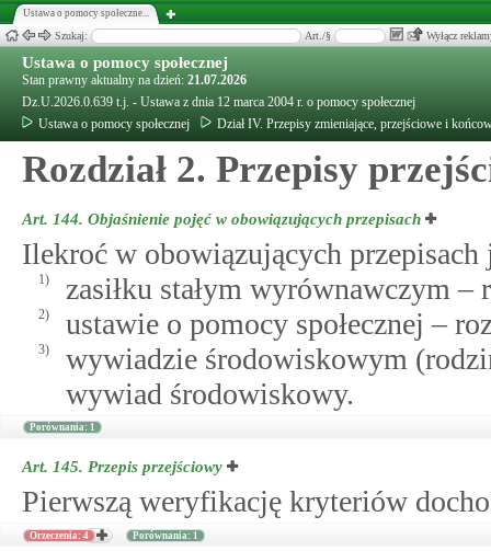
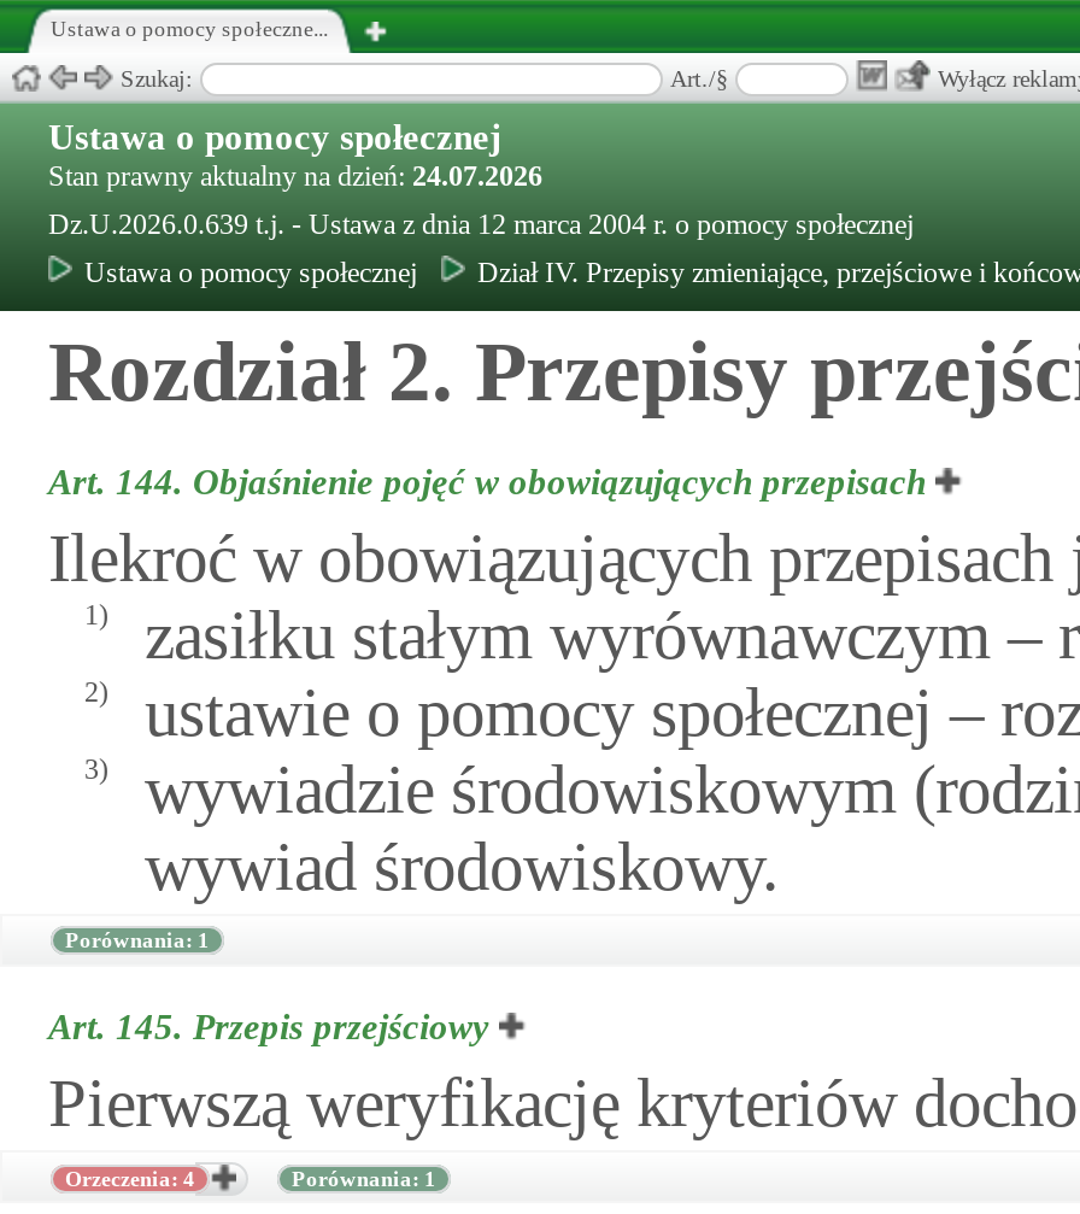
- Stan prawny aktualny na dzień: 21.07.2026
+ Stan prawny aktualny na dzień: 24.07.2026
